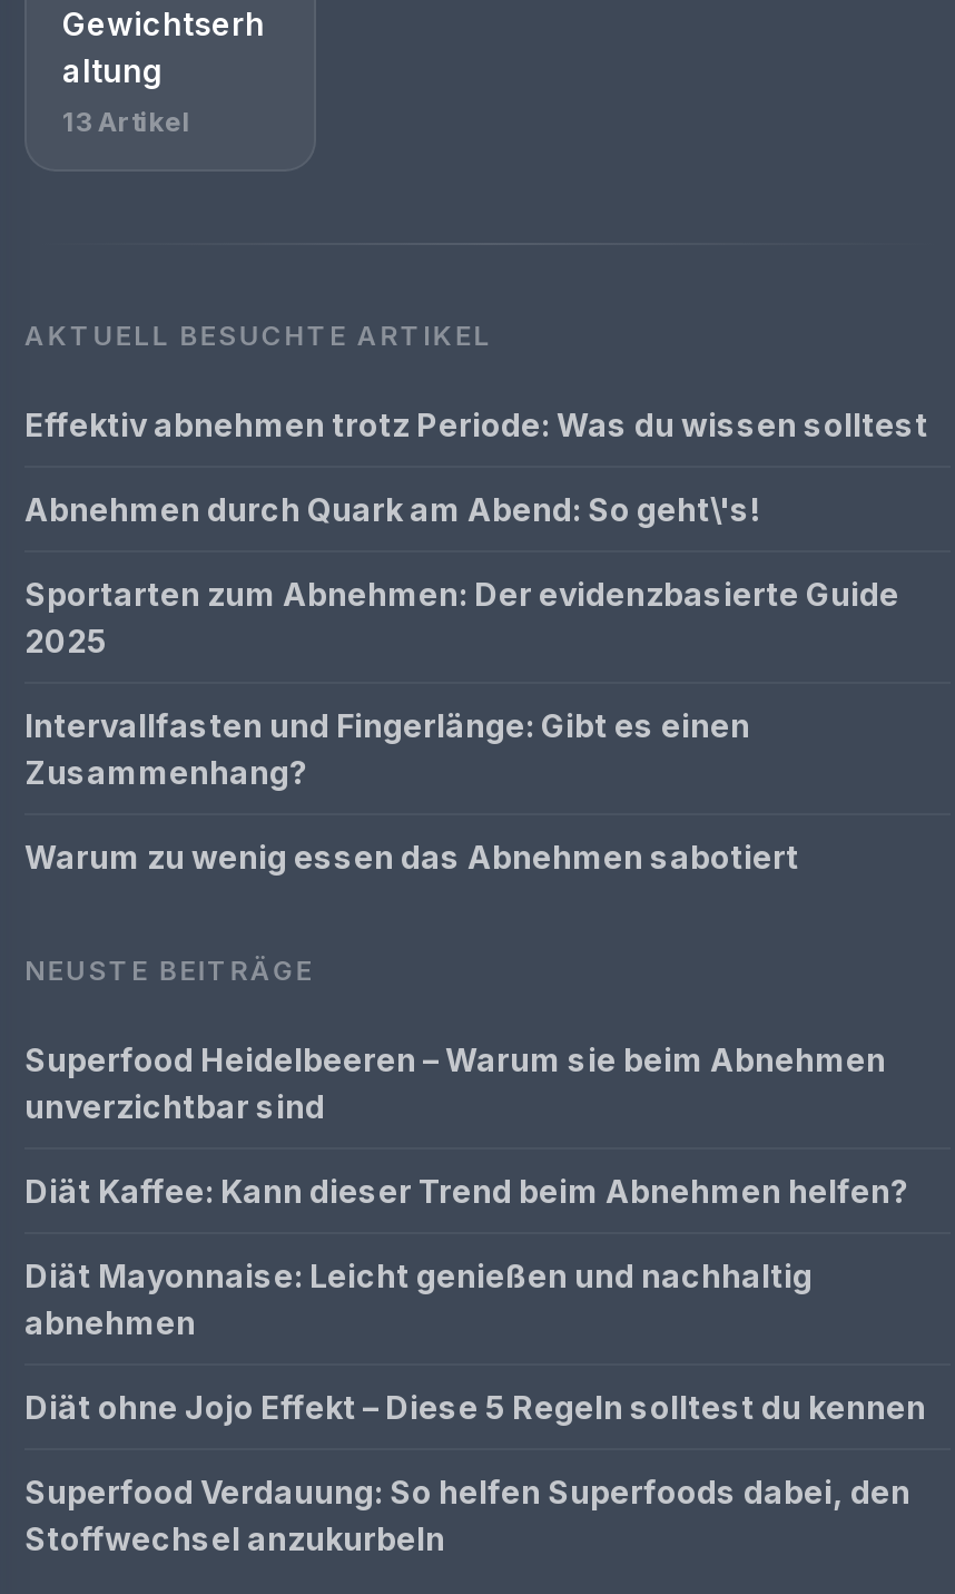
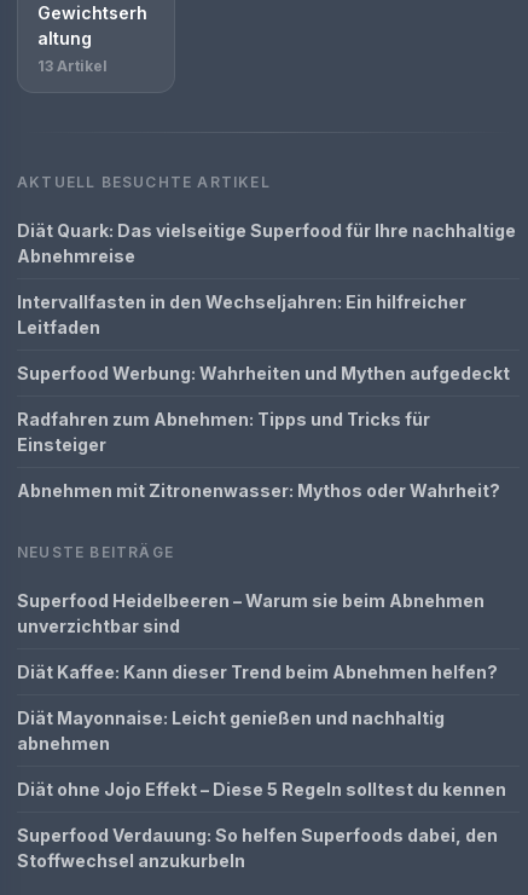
- Effektiv abnehmen trotz Periode: Was du wissen solltest
+ Diät Quark: Das vielseitige Superfood für Ihre nachhaltige
+ Abnehmreise

- Abnehmen durch Quark am Abend: So geht\'s!
+ Intervallfasten in den Wechseljahren: Ein hilfreicher
+ Leitfaden

- Sportarten zum Abnehmen: Der evidenzbasierte Guide
- 2025
+ Superfood Werbung: Wahrheiten und Mythen aufgedeckt

- Intervallfasten und Fingerlänge: Gibt es einen
- Zusammenhang?
+ Radfahren zum Abnehmen: Tipps und Tricks für
+ Einsteiger

- Warum zu wenig essen das Abnehmen sabotiert
+ Abnehmen mit Zitronenwasser: Mythos oder Wahrheit?
